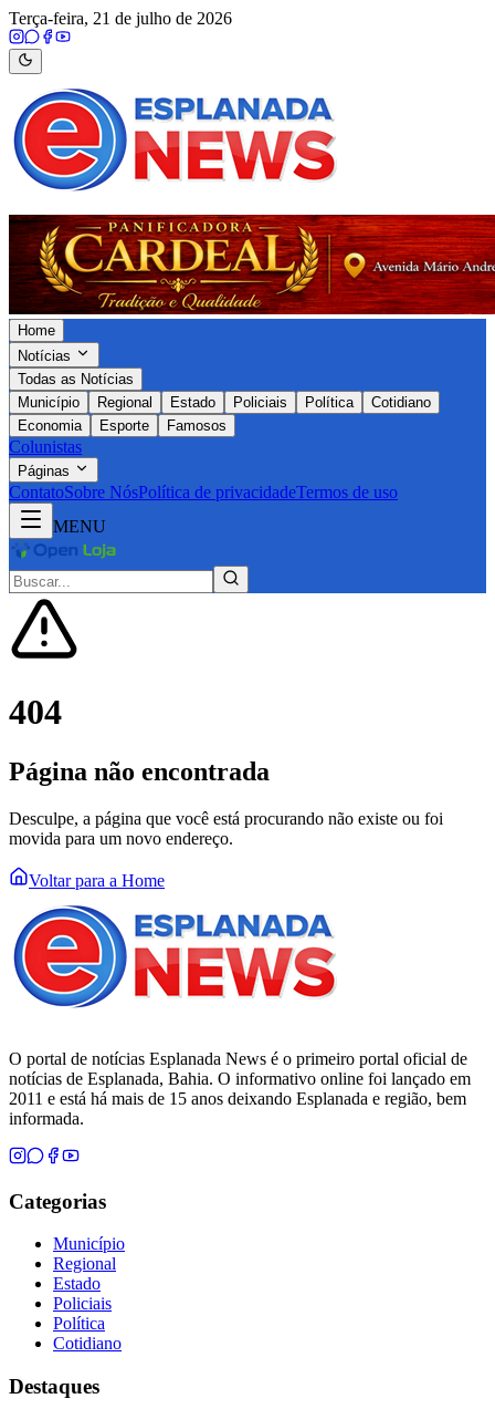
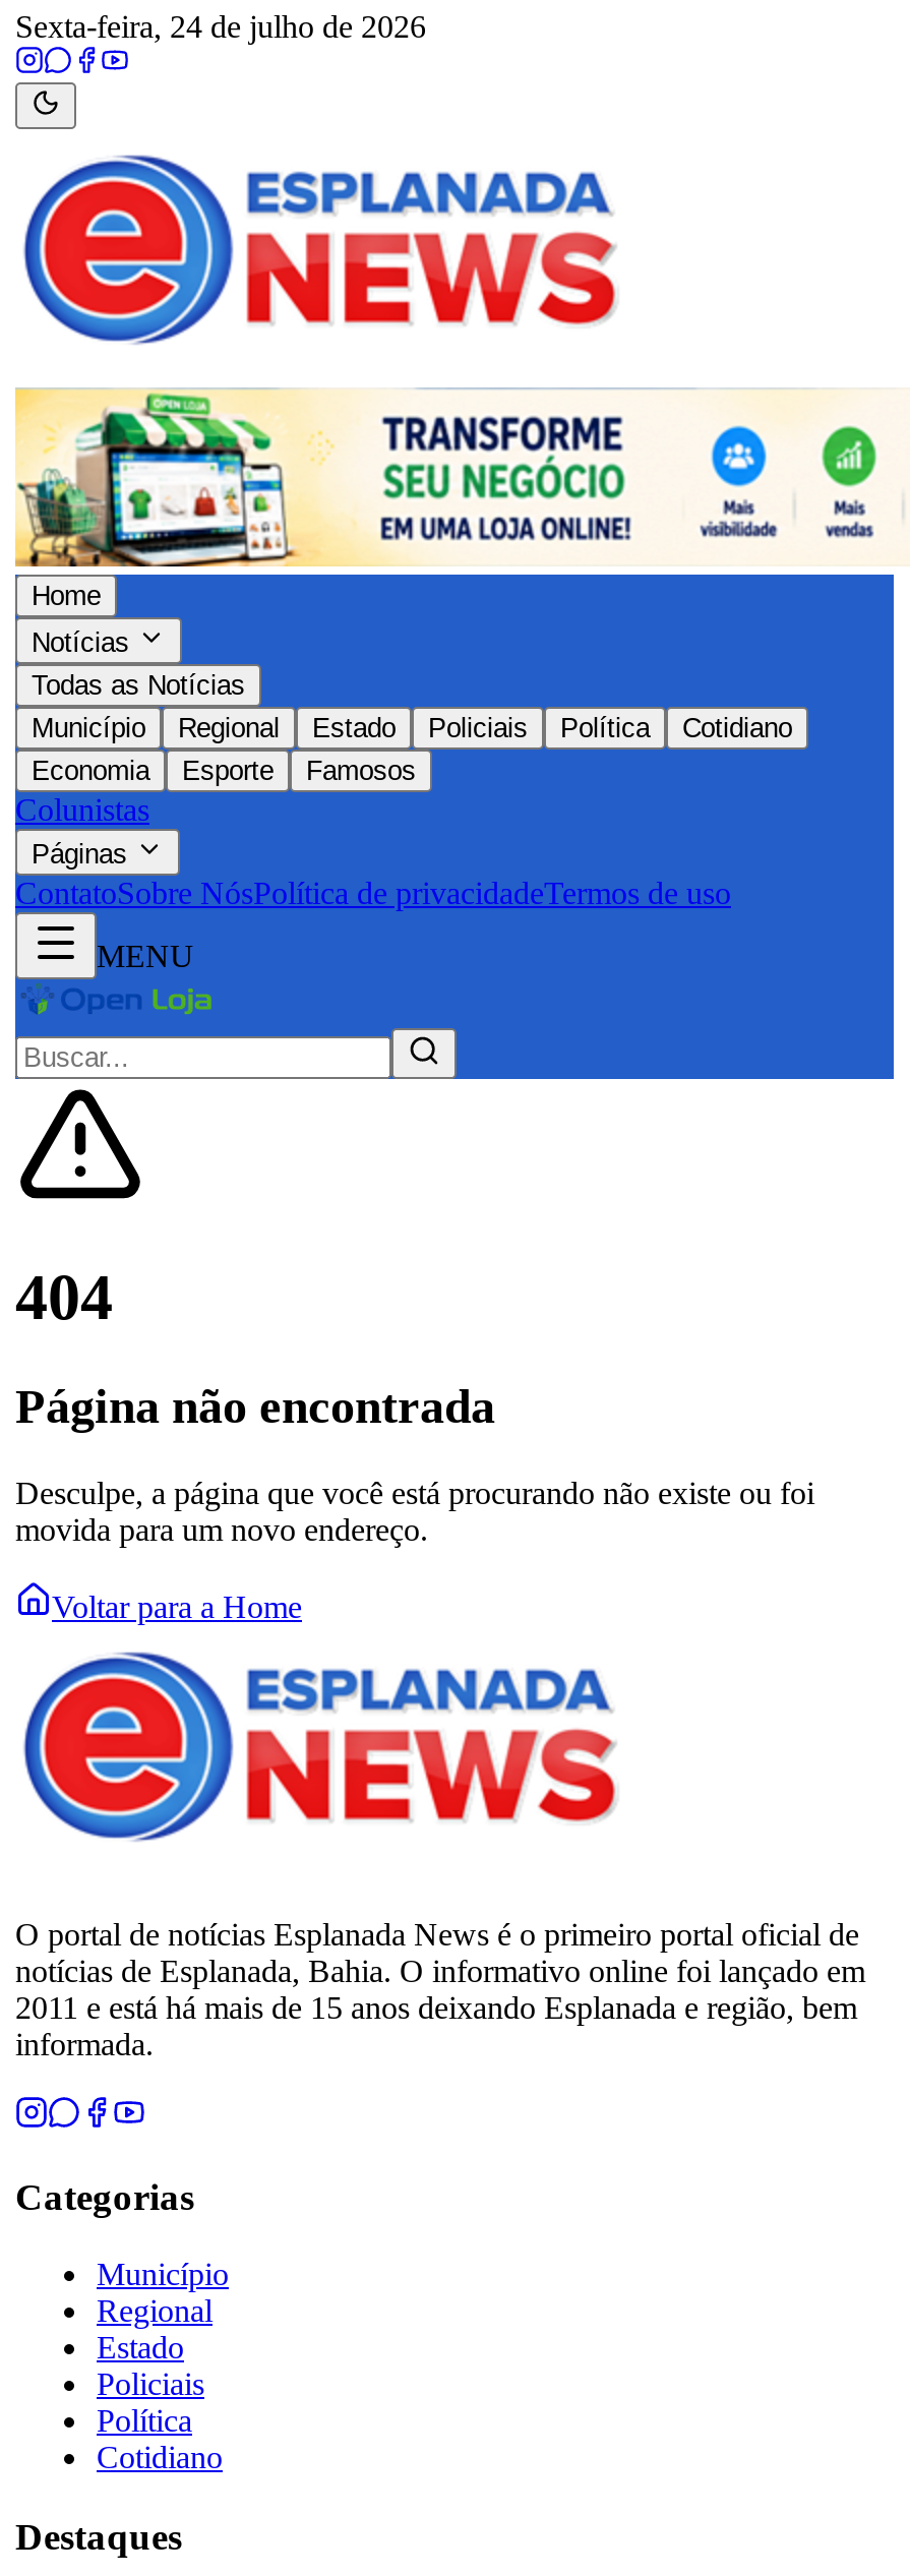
- Terça-feira, 21 de julho de 2026
+ Sexta-feira, 24 de julho de 2026

- [image]
+ [image]
